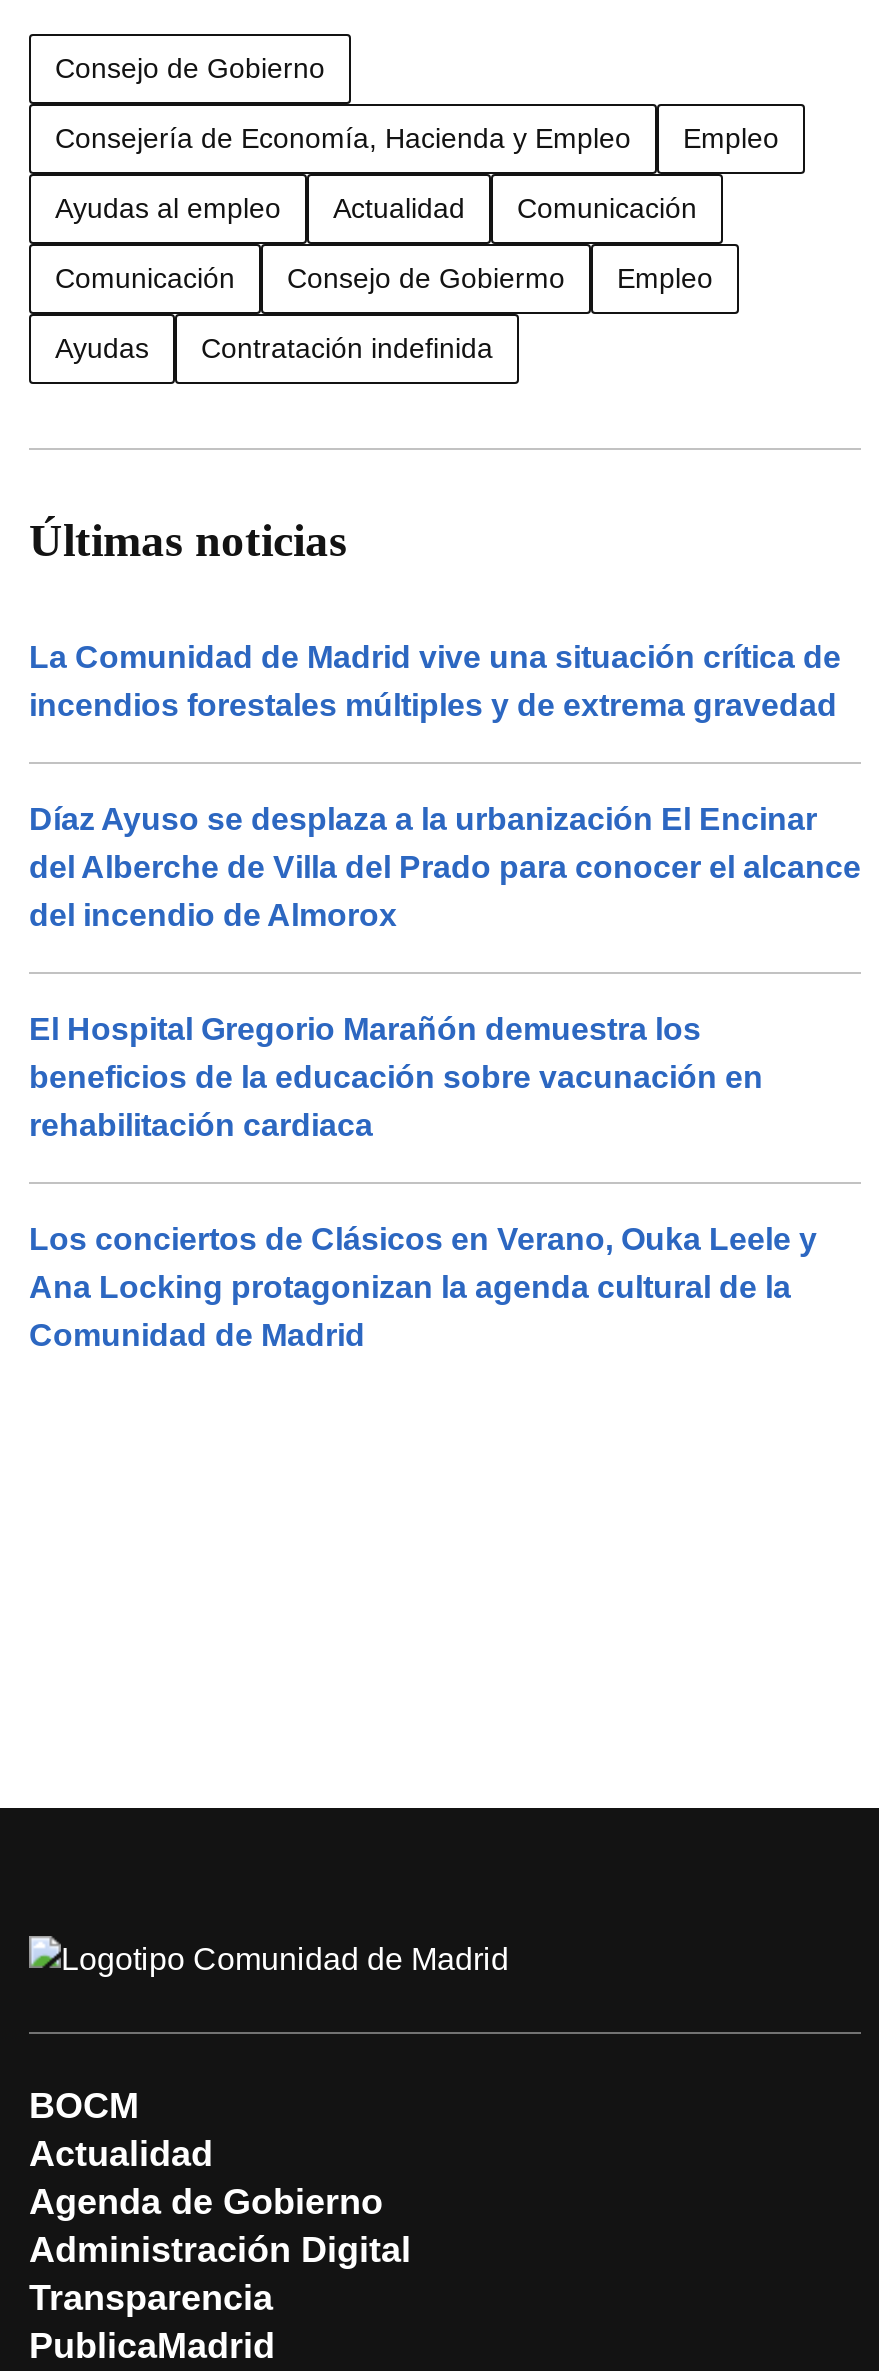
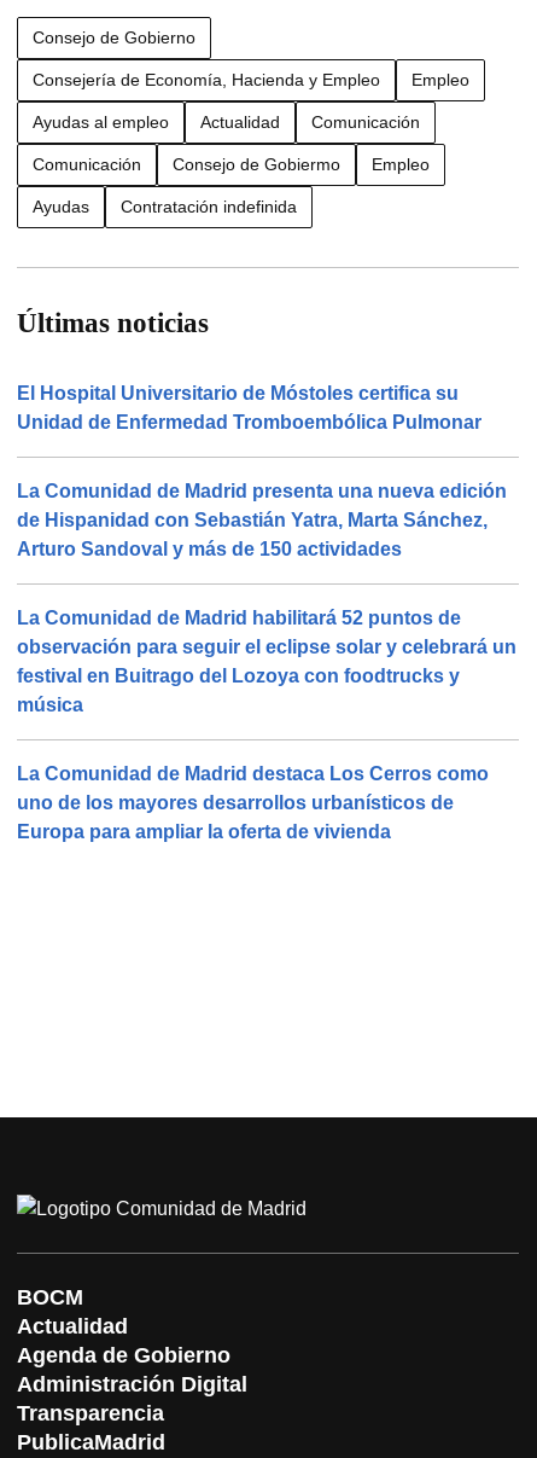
- La Comunidad de Madrid vive una situación crítica de
- incendios forestales múltiples y de extrema gravedad
+ El Hospital Universitario de Móstoles certifica su
+ Unidad de Enfermedad Tromboembólica Pulmonar

- Díaz Ayuso se desplaza a la urbanización El Encinar
- del Alberche de Villa del Prado para conocer el alcance
- del incendio de Almorox
+ La Comunidad de Madrid presenta una nueva edición
+ de Hispanidad con Sebastián Yatra, Marta Sánchez,
+ Arturo Sandoval y más de 150 actividades

- El Hospital Gregorio Marañón demuestra los
- beneficios de la educación sobre vacunación en
- rehabilitación cardiaca
+ La Comunidad de Madrid habilitará 52 puntos de
+ observación para seguir el eclipse solar y celebrará un
+ festival en Buitrago del Lozoya con foodtrucks y
+ música

- Los conciertos de Clásicos en Verano, Ouka Leele y
- Ana Locking protagonizan la agenda cultural de la
- Comunidad de Madrid
+ La Comunidad de Madrid destaca Los Cerros como
+ uno de los mayores desarrollos urbanísticos de
+ Europa para ampliar la oferta de vivienda
